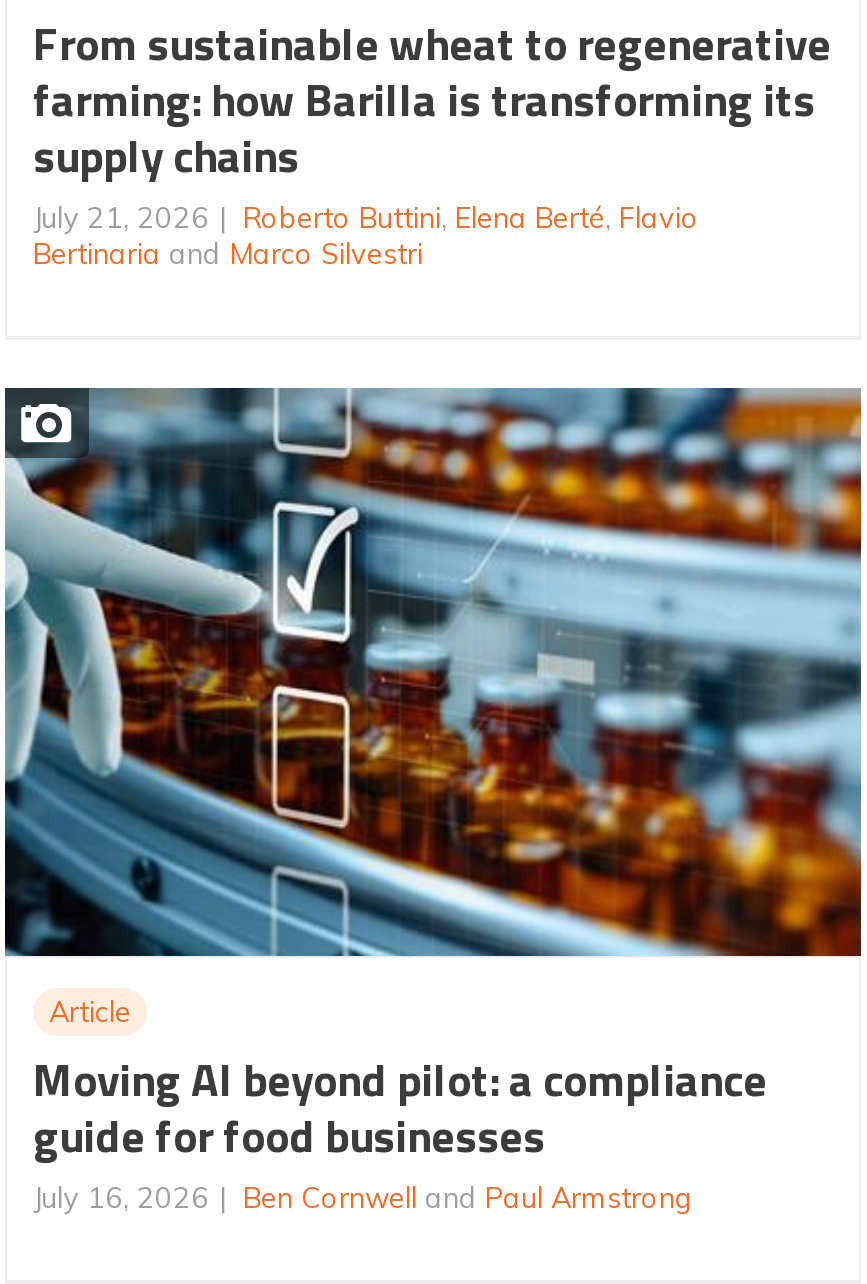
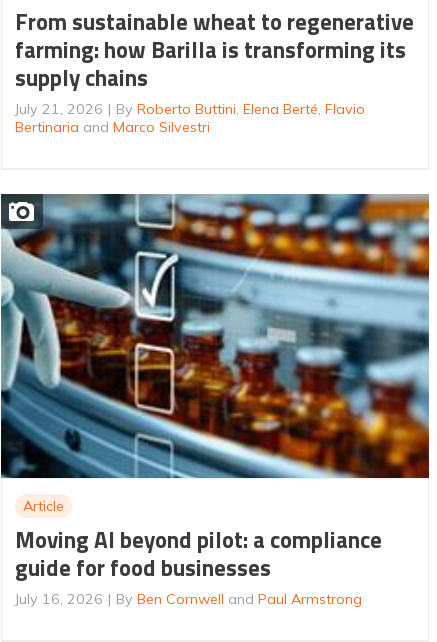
- Roberto Buttini, Elena Berté, Flavio
+ By Roberto Buttini, Elena Berté, Flavio

- Ben Cornwell and Paul Armstrong
+ By Ben Cornwell and Paul Armstrong
